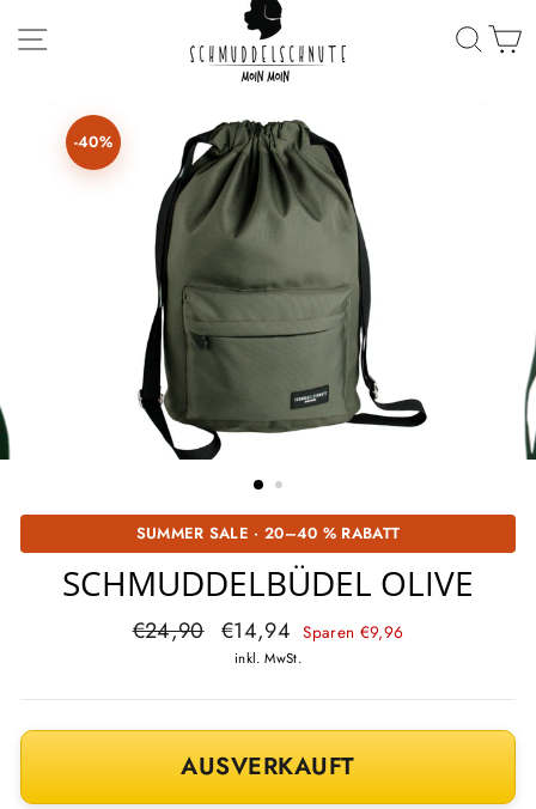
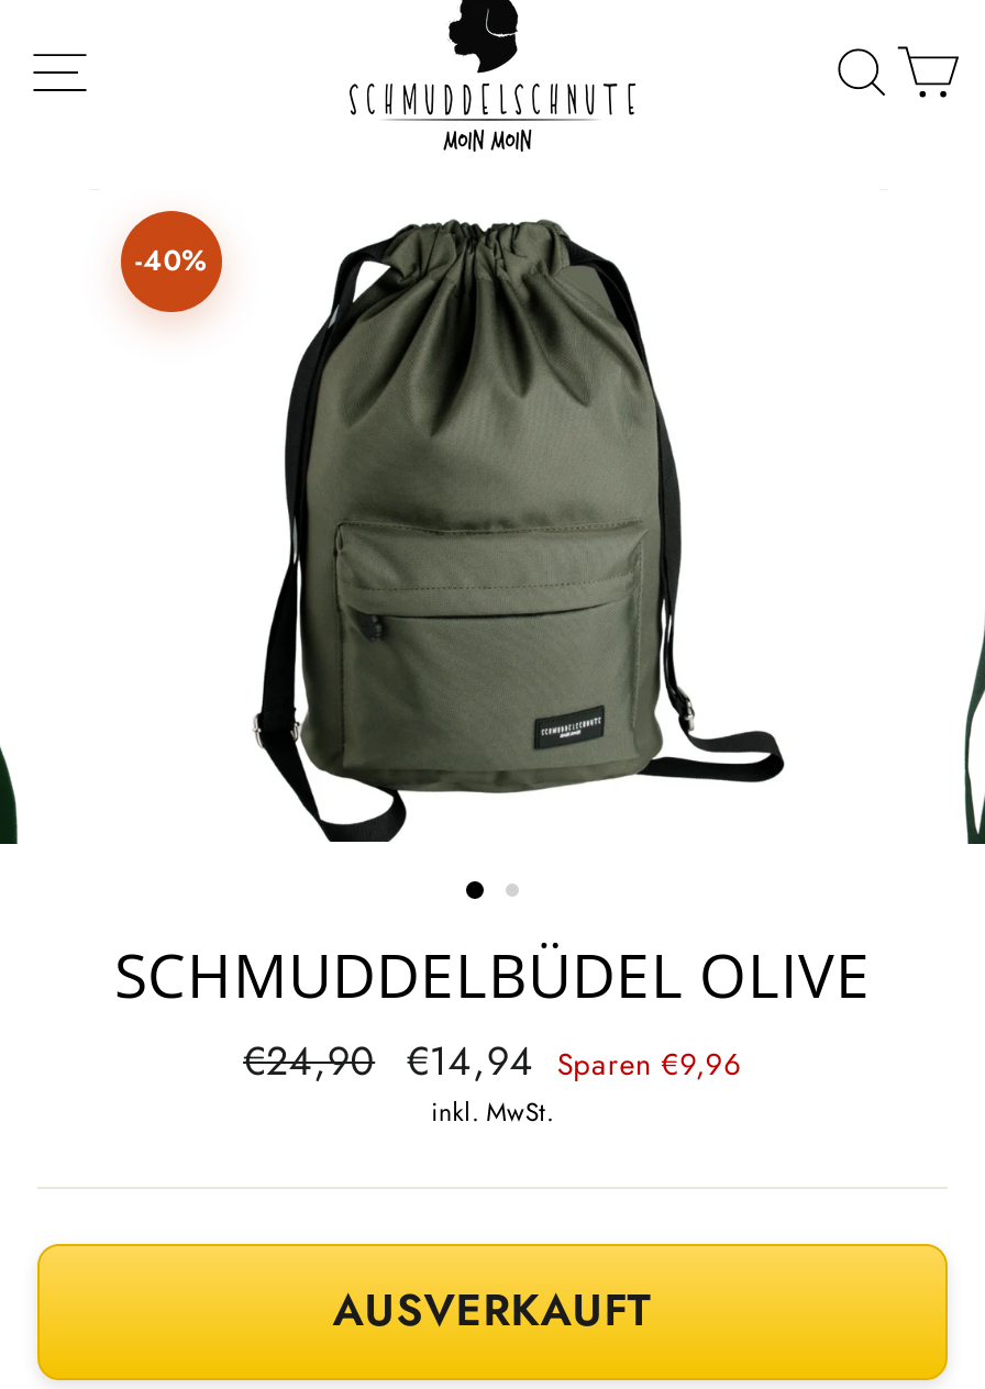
- SUMMER SALE · 20–40 % RABATT
